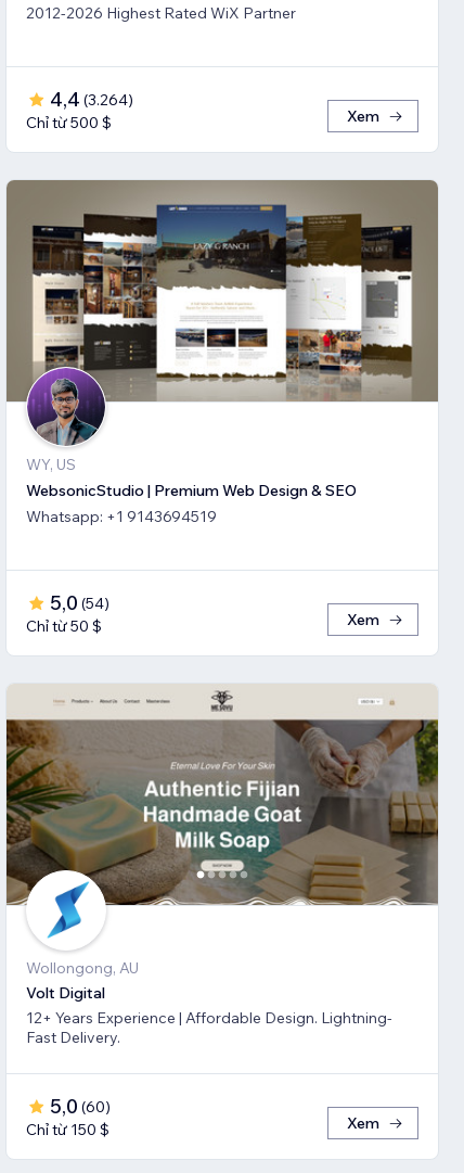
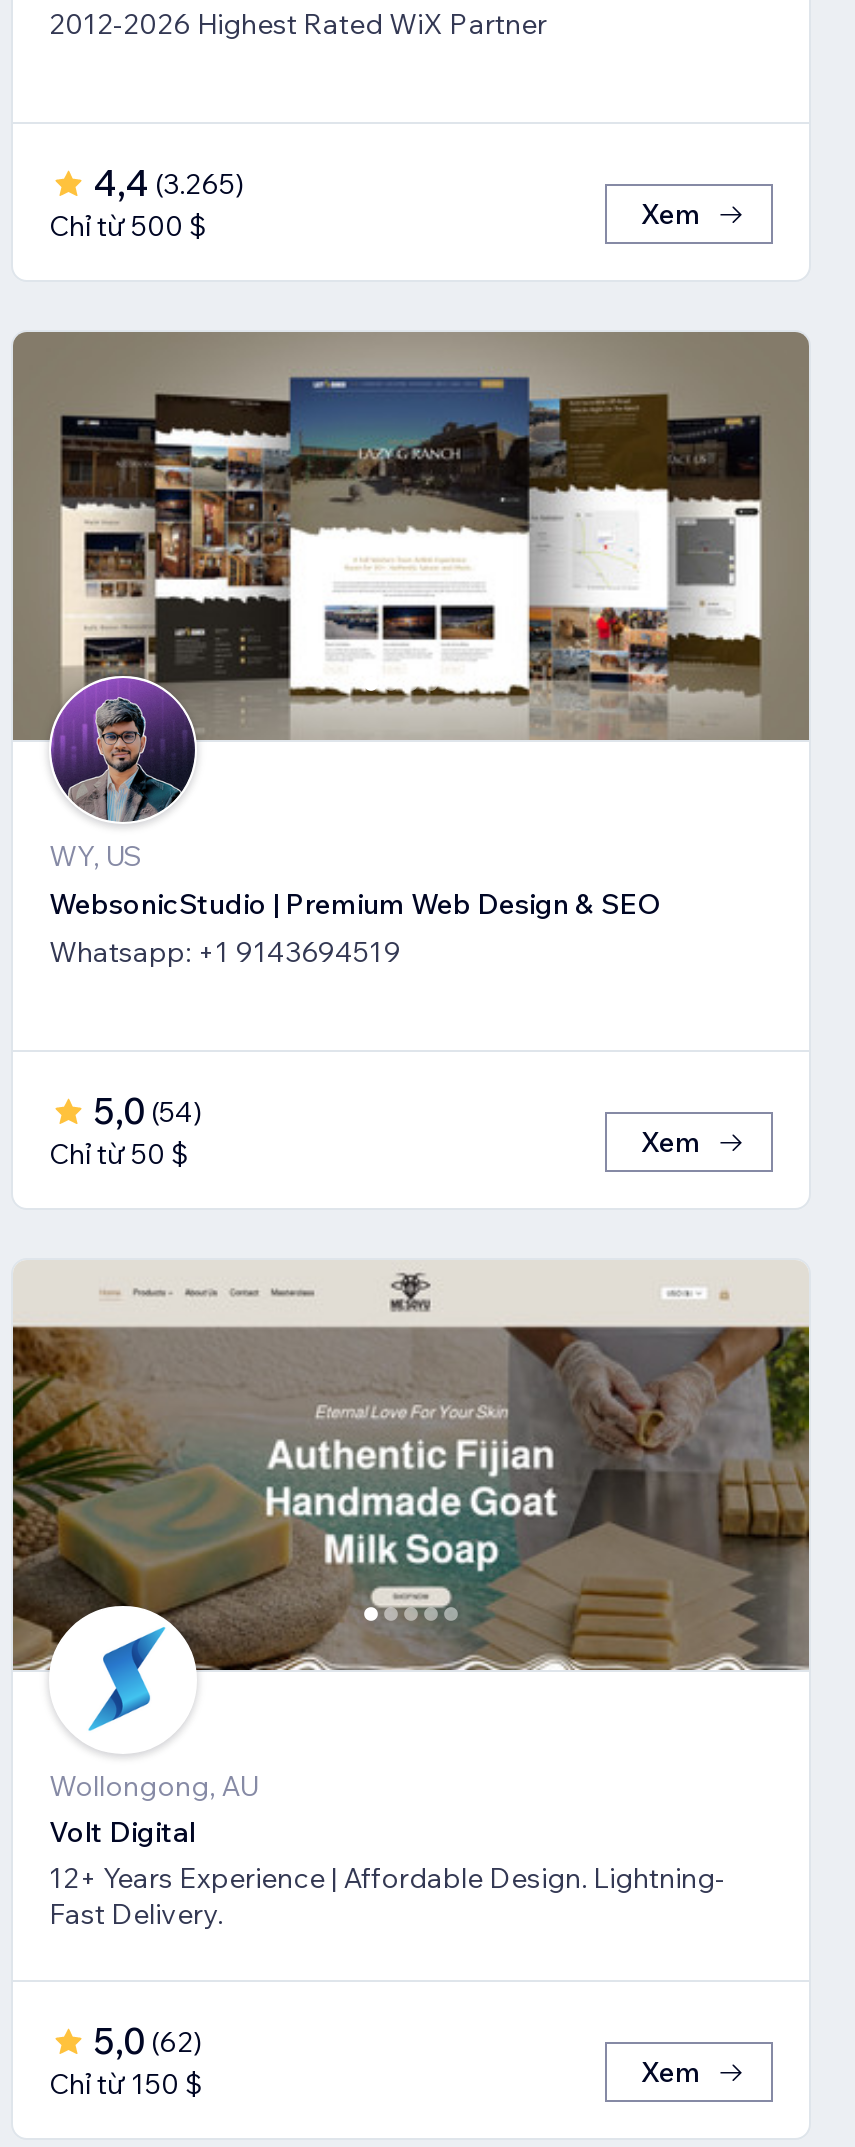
- 4,4 (3.264)
+ 4,4 (3.265)

- 5,0 (60)
+ 5,0 (62)
